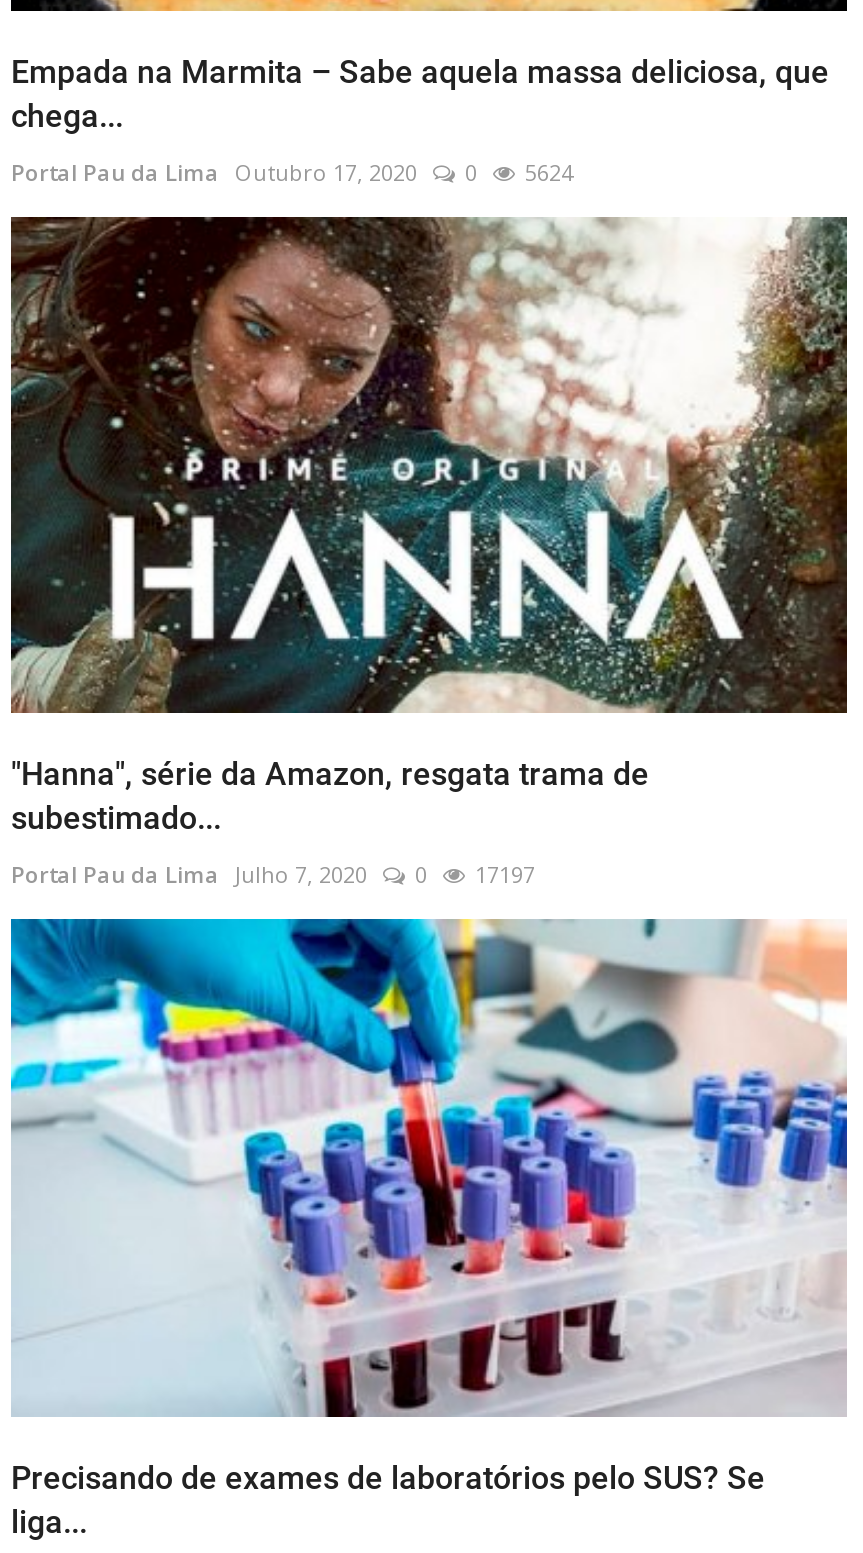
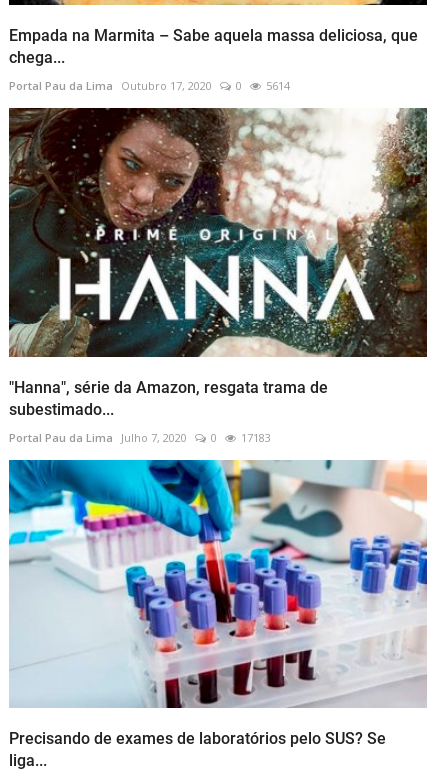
- Portal Pau da Lima Outubro 17, 2020 0 5624
+ Portal Pau da Lima Outubro 17, 2020 0 5614

- Portal Pau da Lima Julho 7, 2020 0 17197
+ Portal Pau da Lima Julho 7, 2020 0 17183
